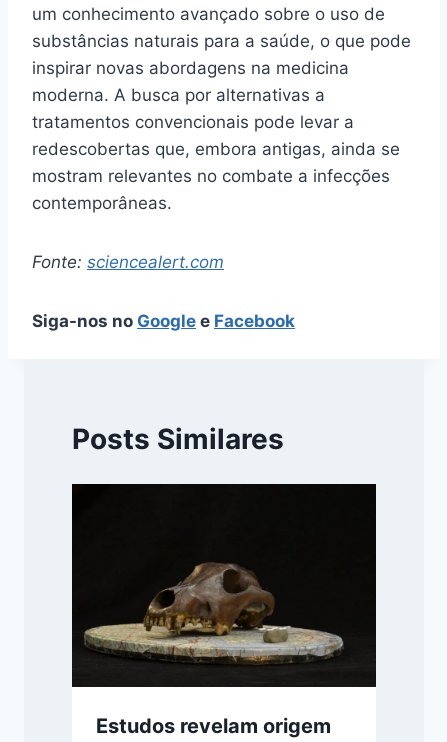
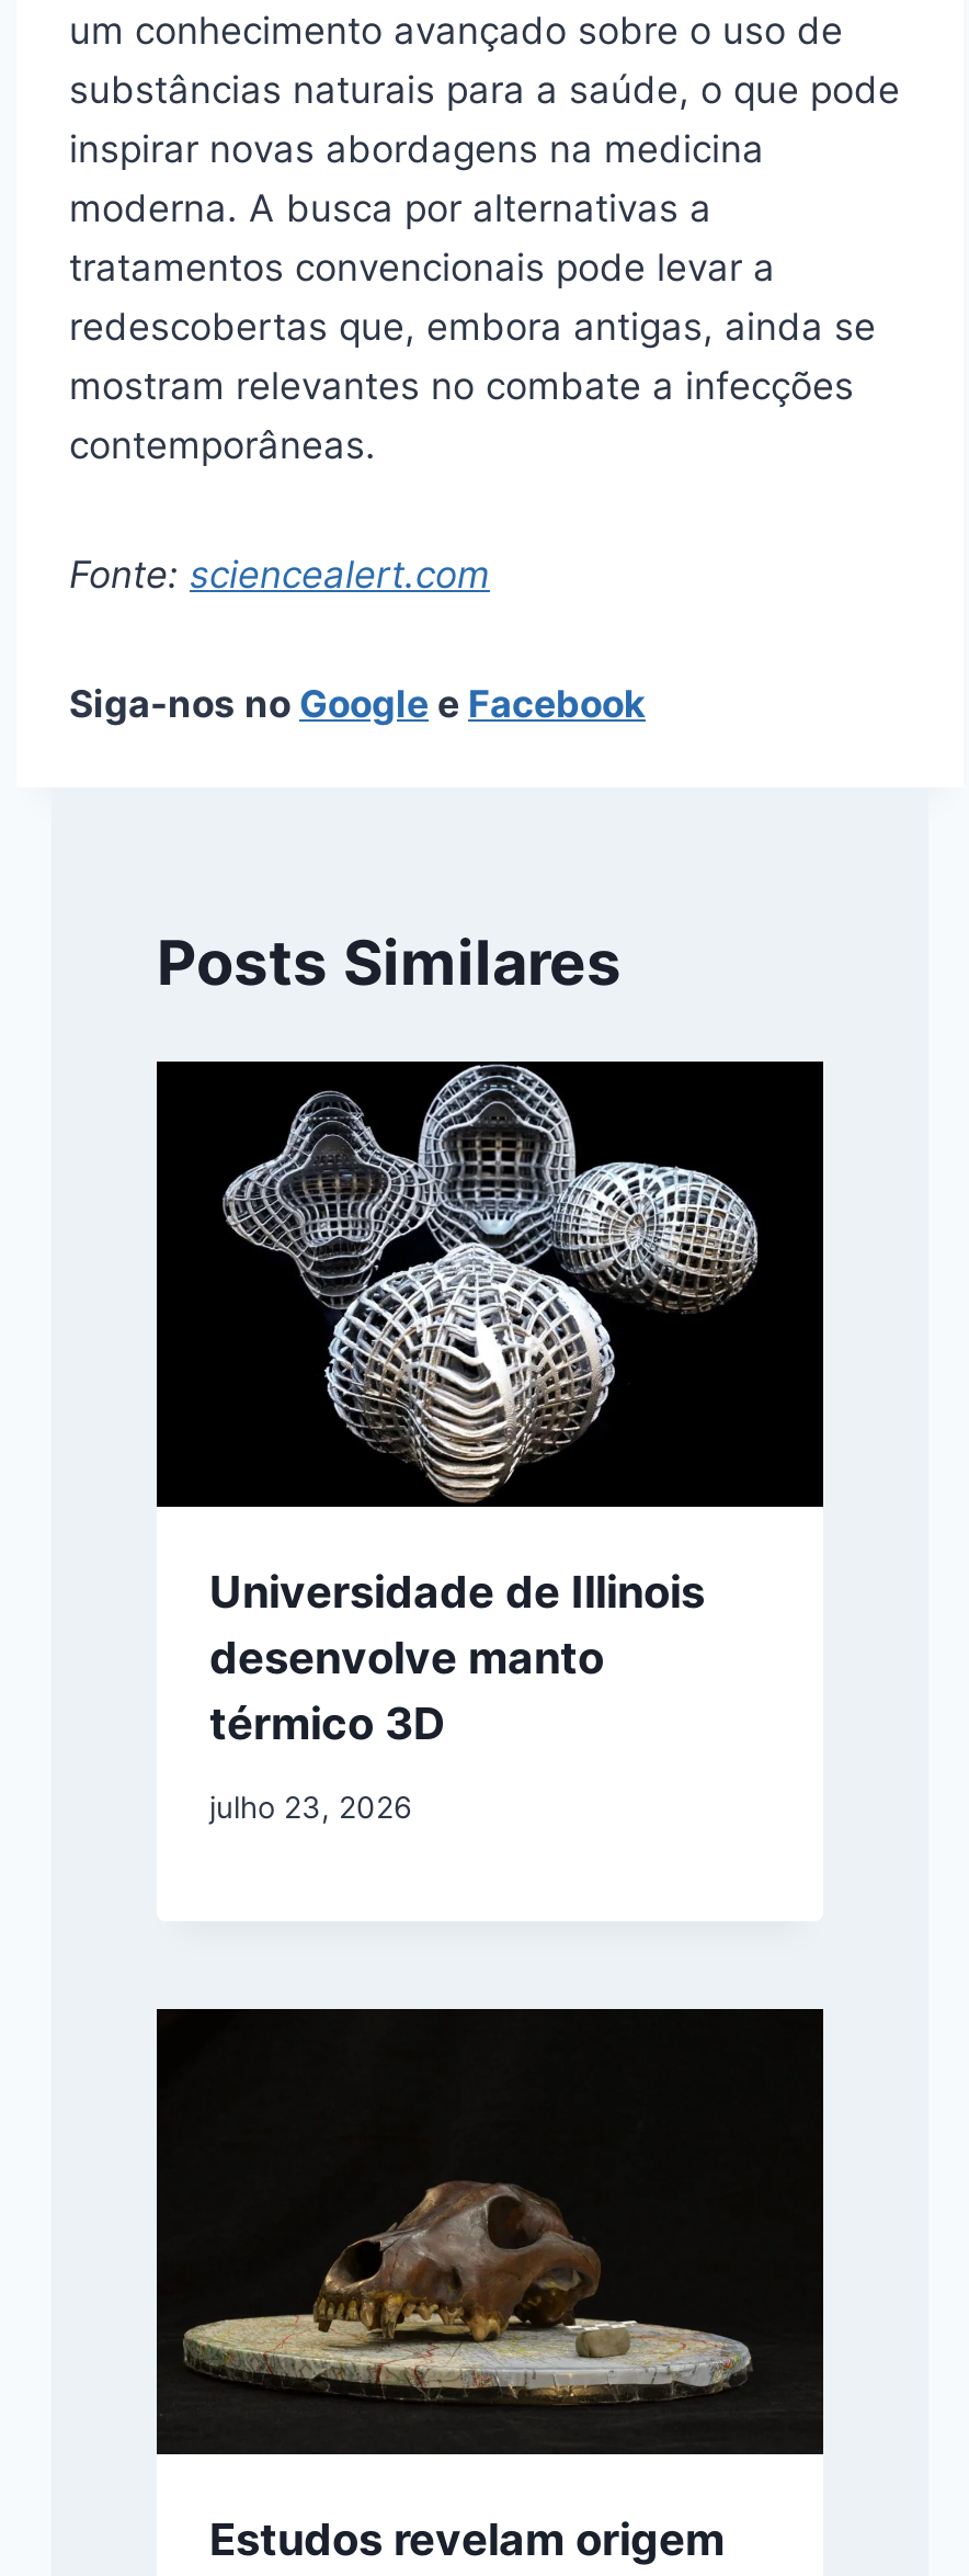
+ [image]
+ Universidade de Illinois
+ desenvolve manto
+ térmico 3D
+ julho 23, 2026
